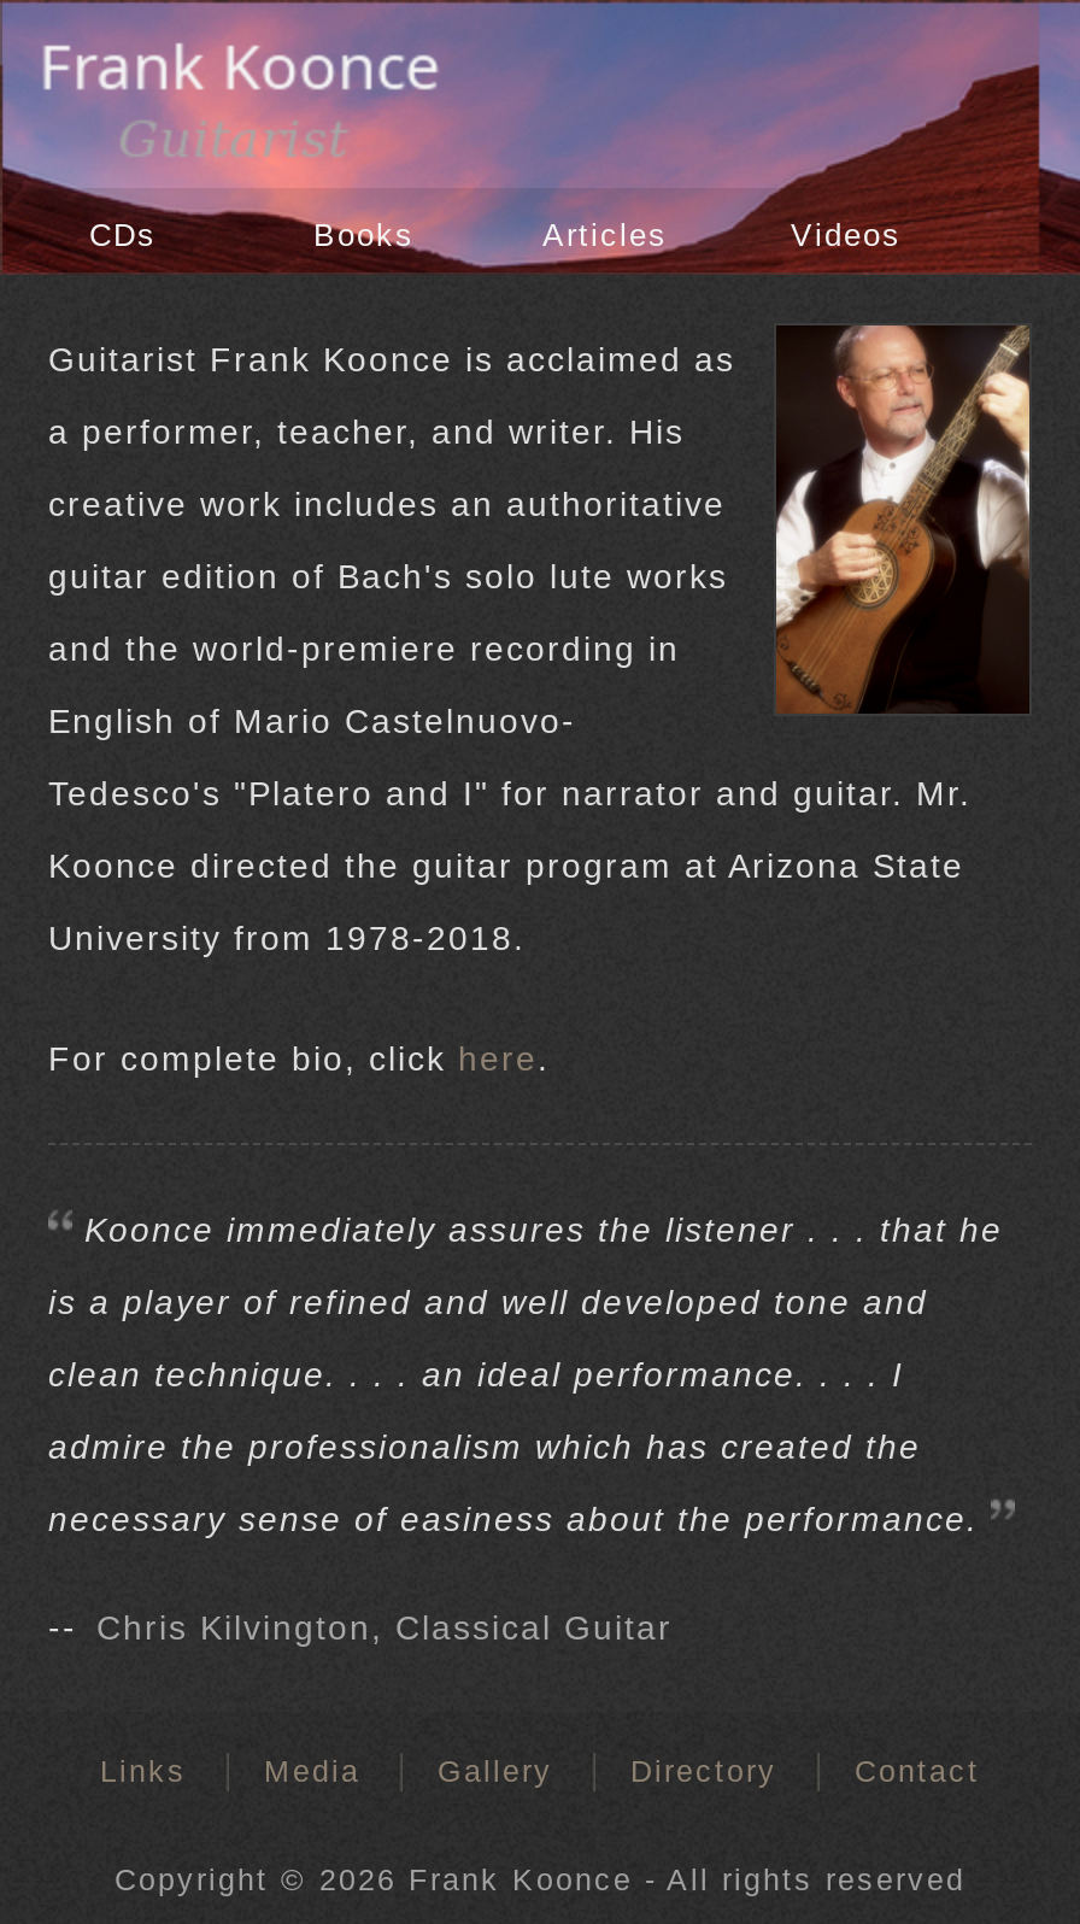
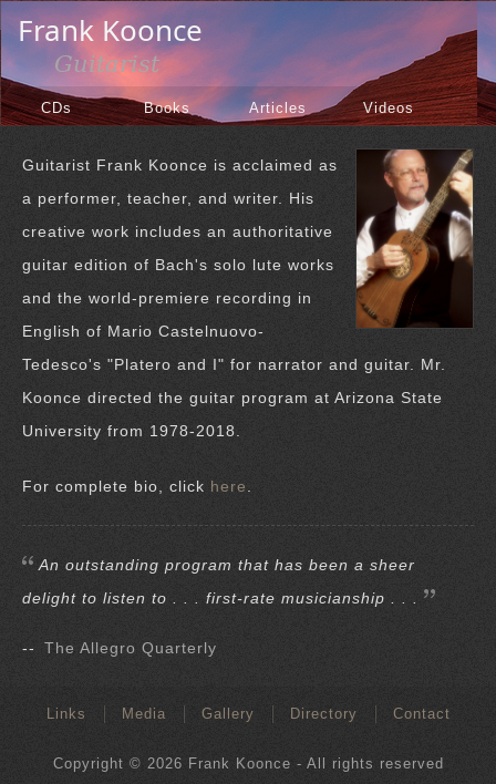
- Koonce immediately assures the listener . . . that he
- is a player of refined and well developed tone and
- clean technique. . . . an ideal performance. . . . I
- admire the professionalism which has created the
- necessary sense of easiness about the performance.
- -- Chris Kilvington, Classical Guitar
+ An outstanding program that has been a sheer
+ delight to listen to . . . first-rate musicianship . . .
+ -- The Allegro Quarterly
